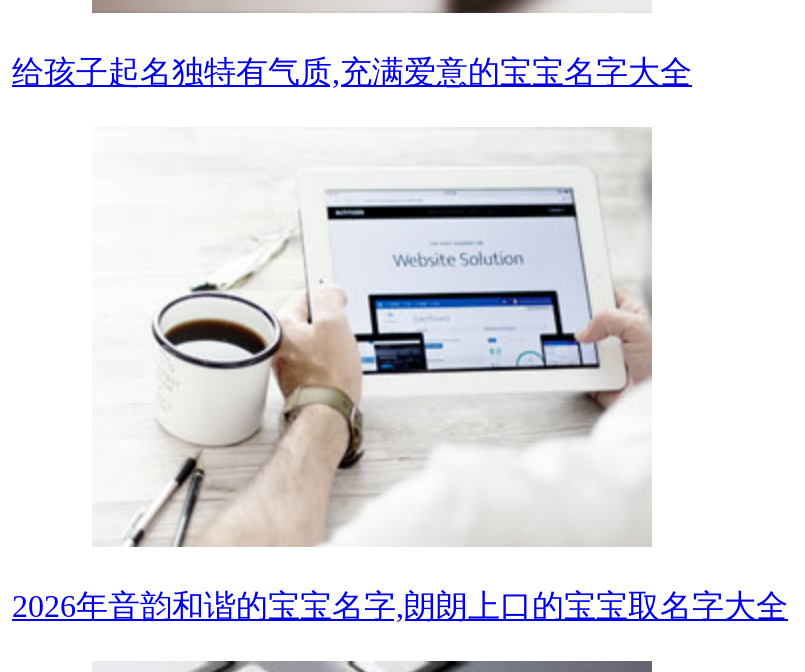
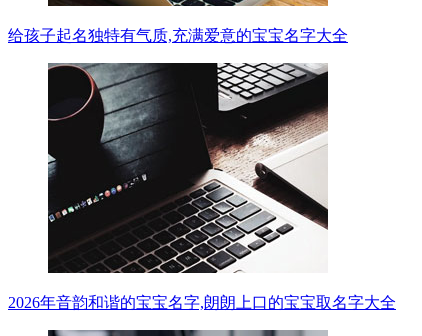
- [image]
+ [image]
